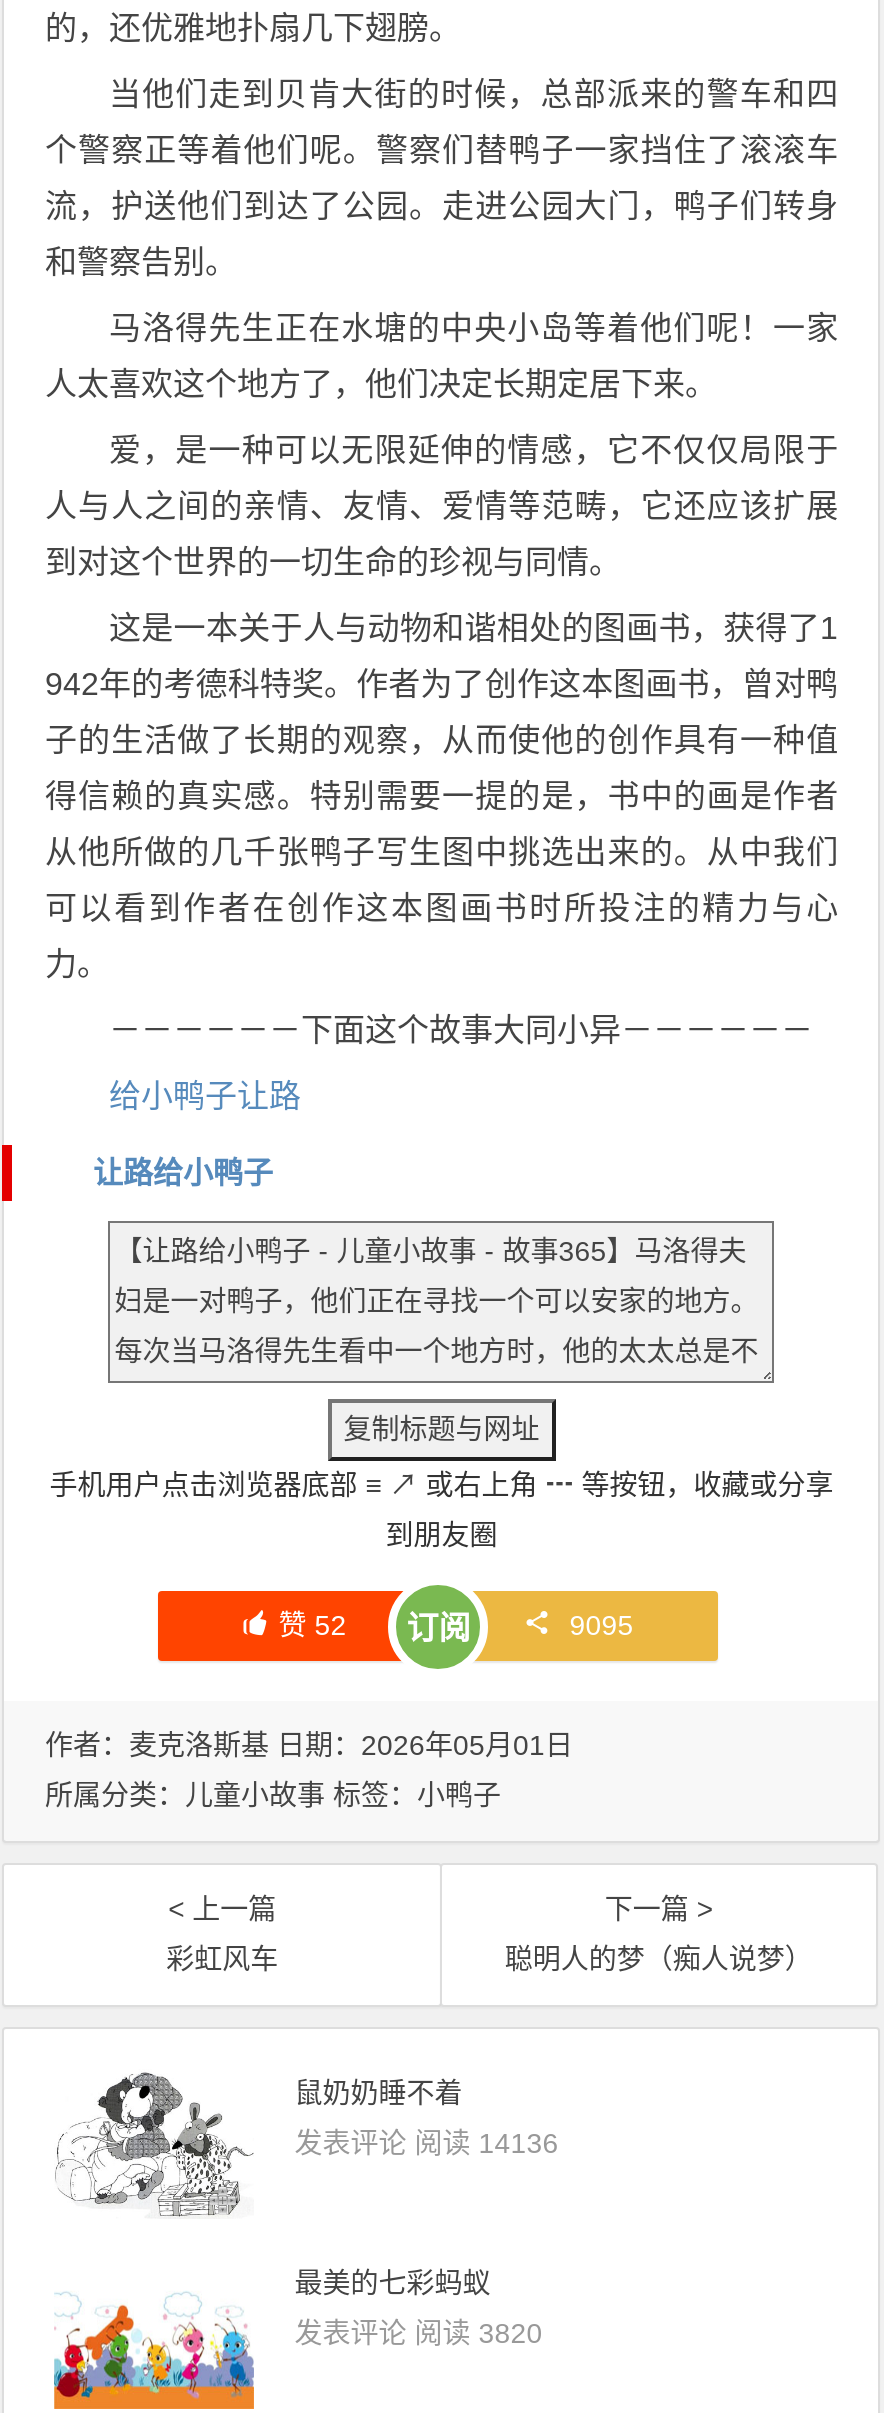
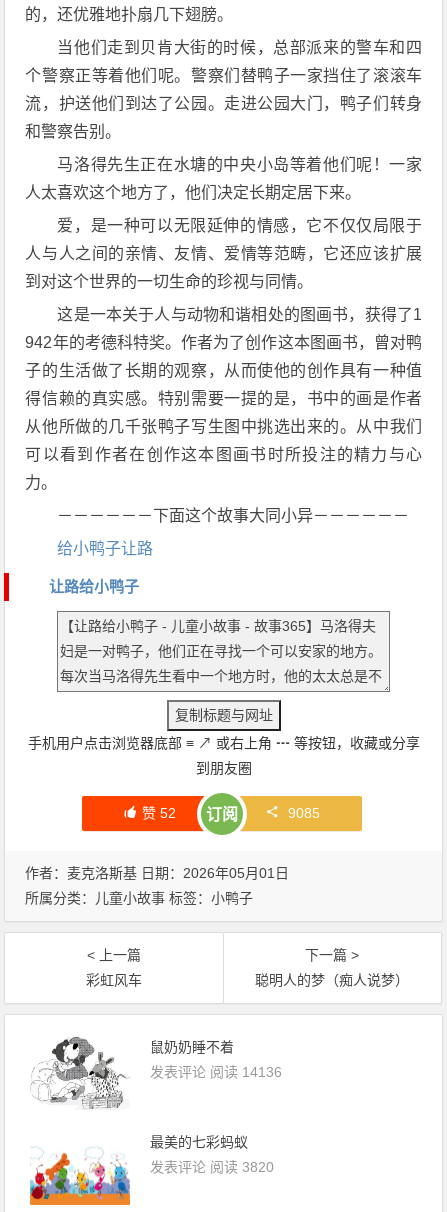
- 9095
+ 9085
